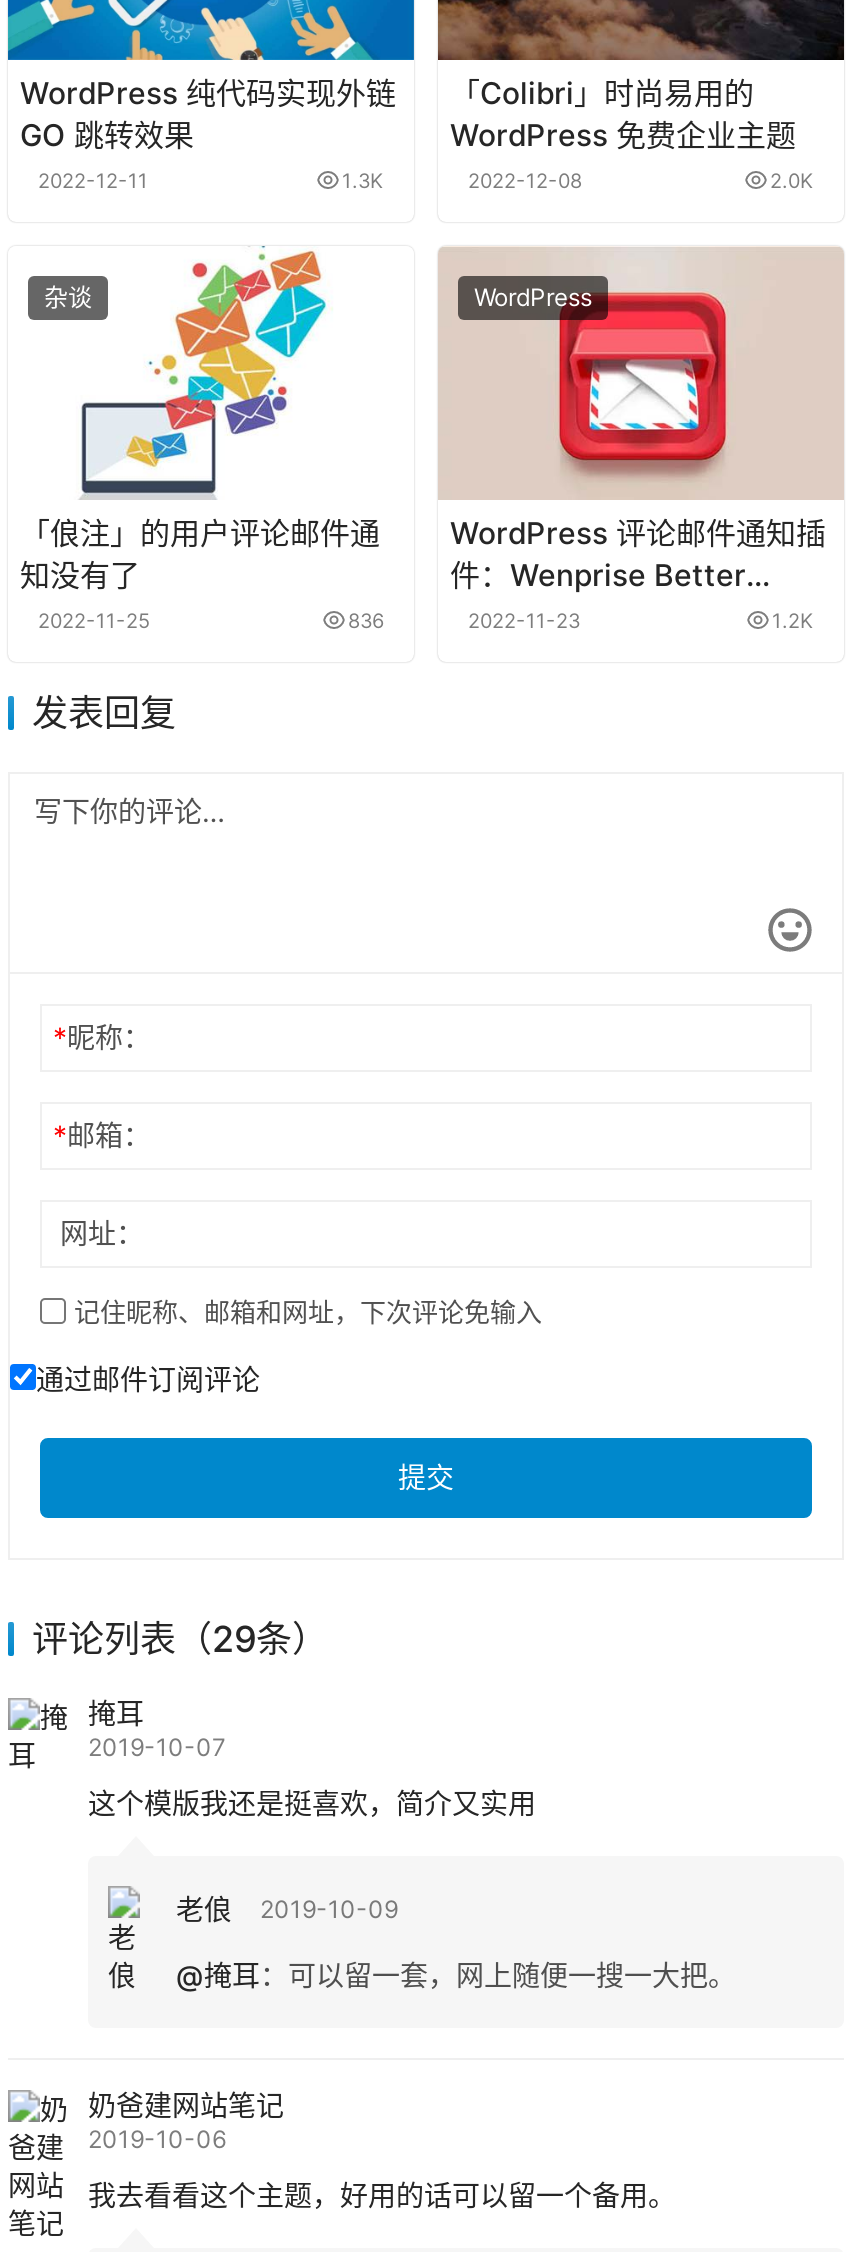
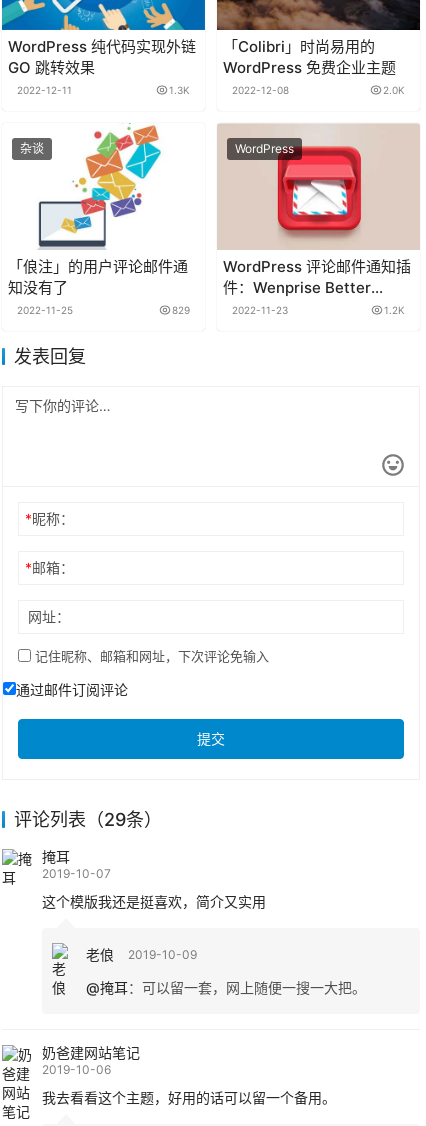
- 836
+ 829
